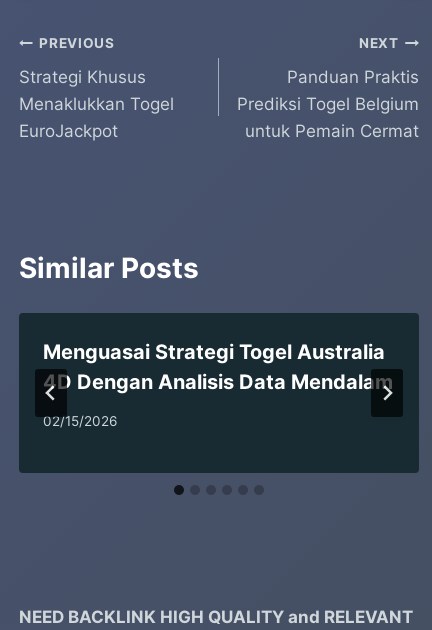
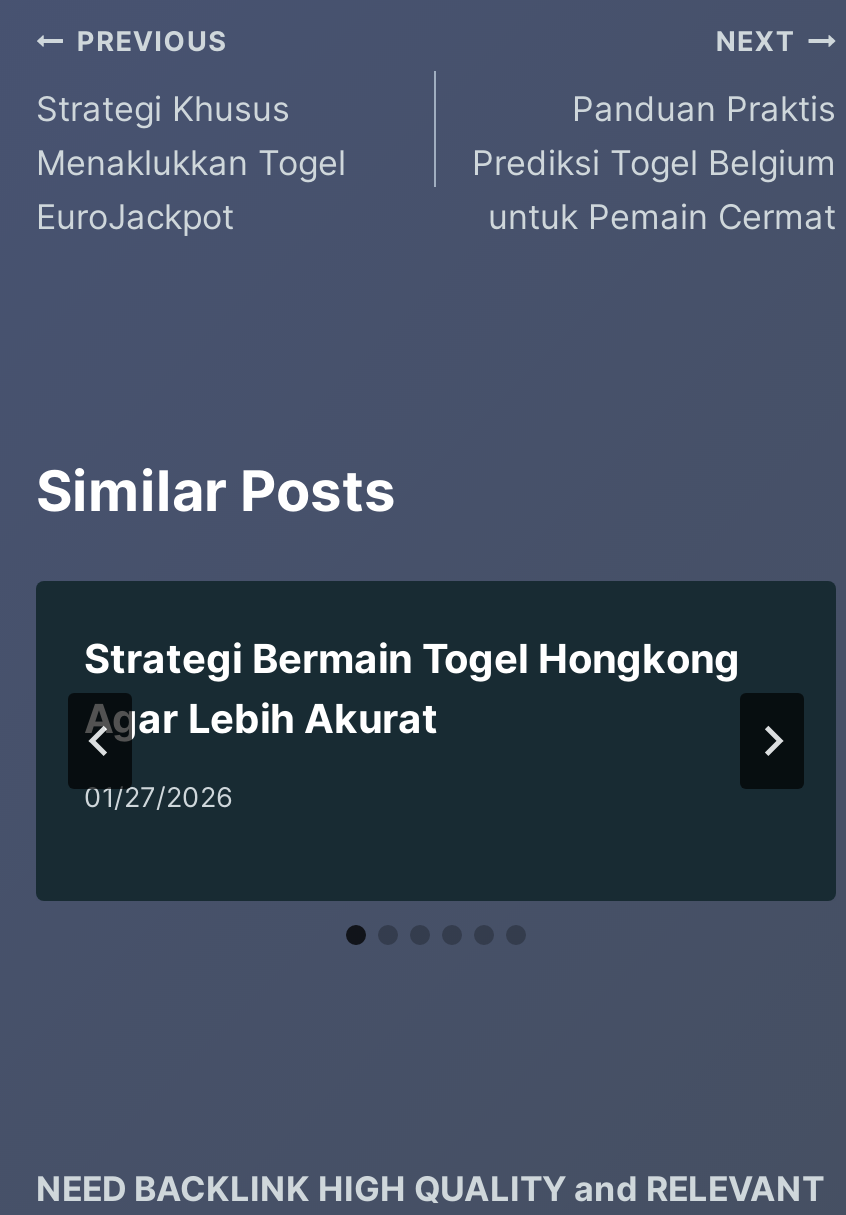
- Menguasai Strategi Togel Australia
- 4D Dengan Analisis Data Mendalam
+ Strategi Bermain Togel Hongkong
+ Agar Lebih Akurat

- 02/15/2026
+ 01/27/2026
